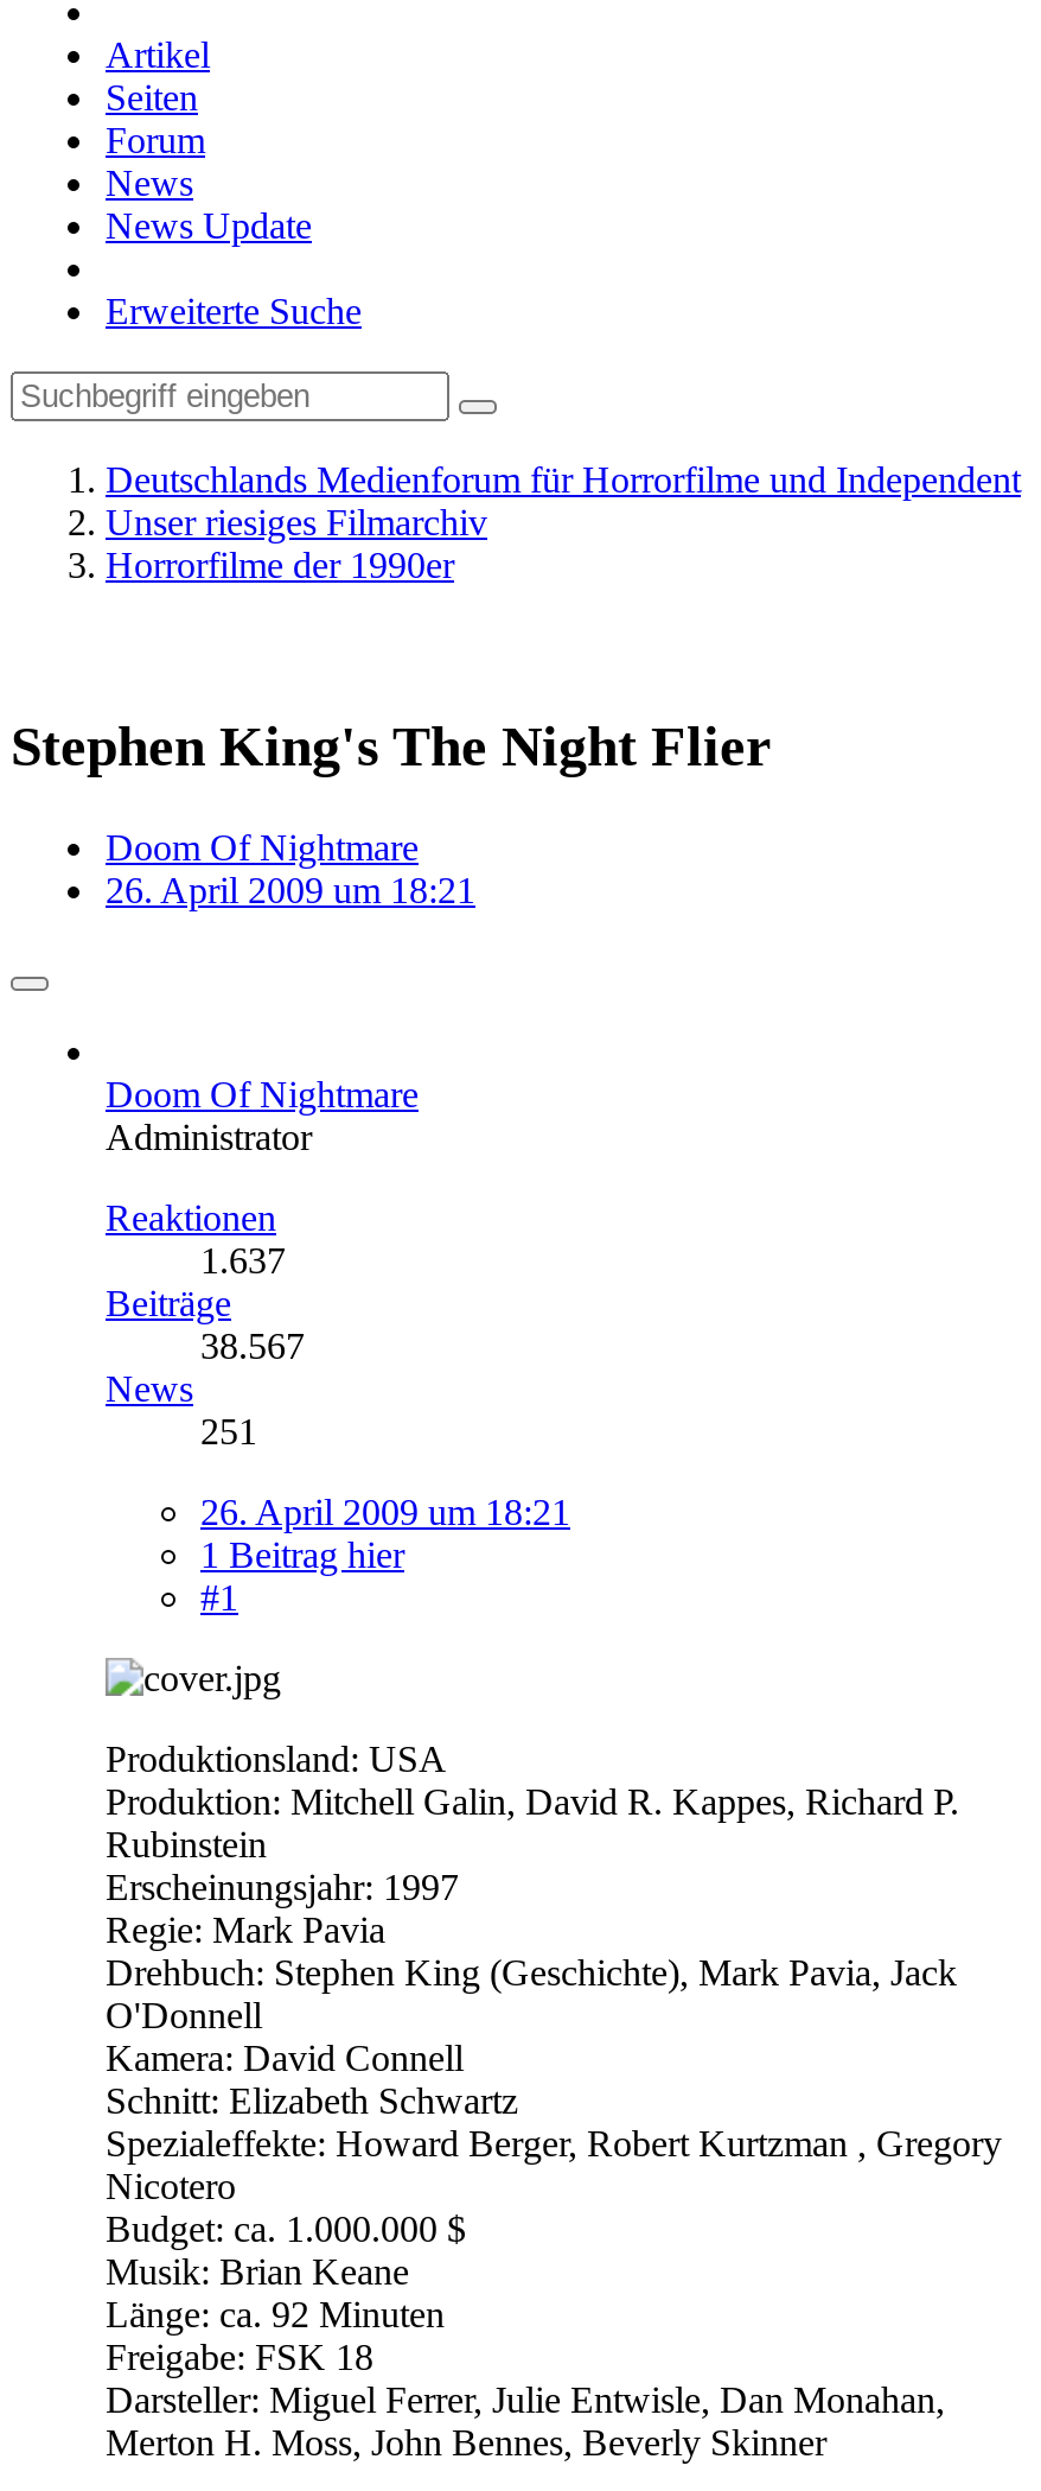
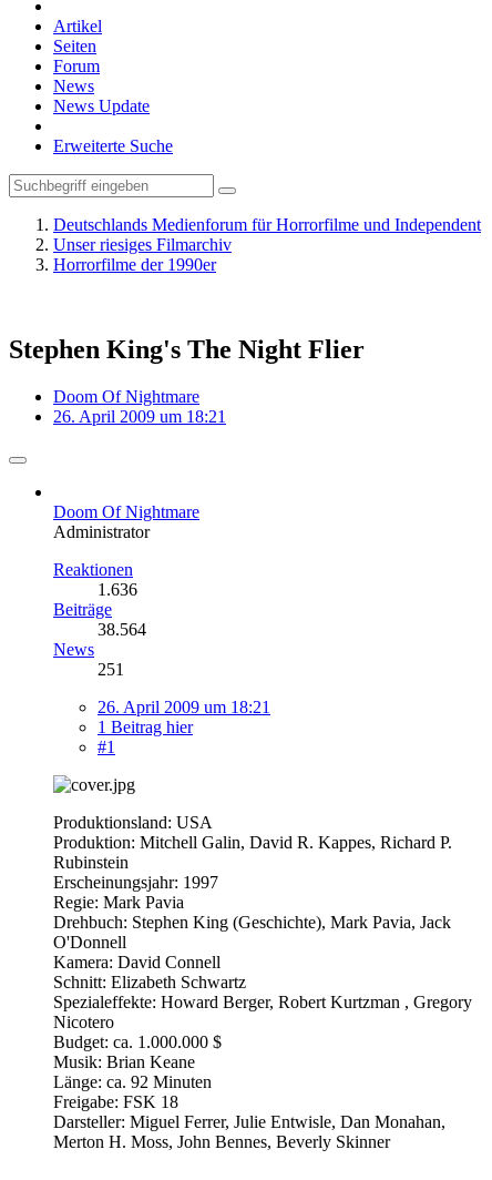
- 1.637
+ 1.636

- 38.567
+ 38.564
